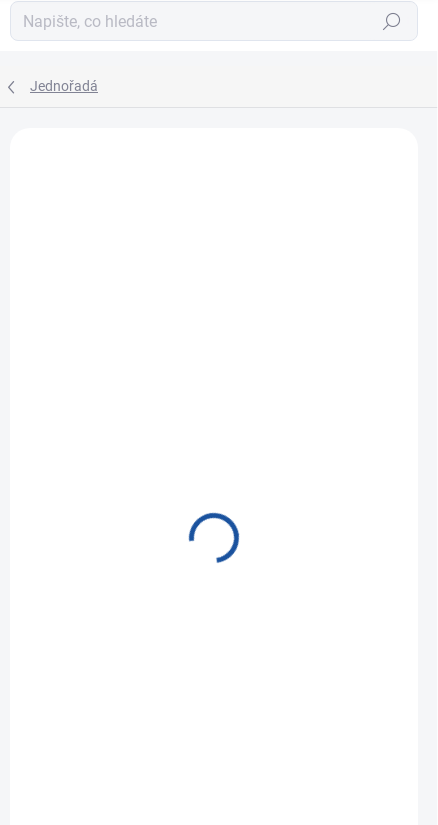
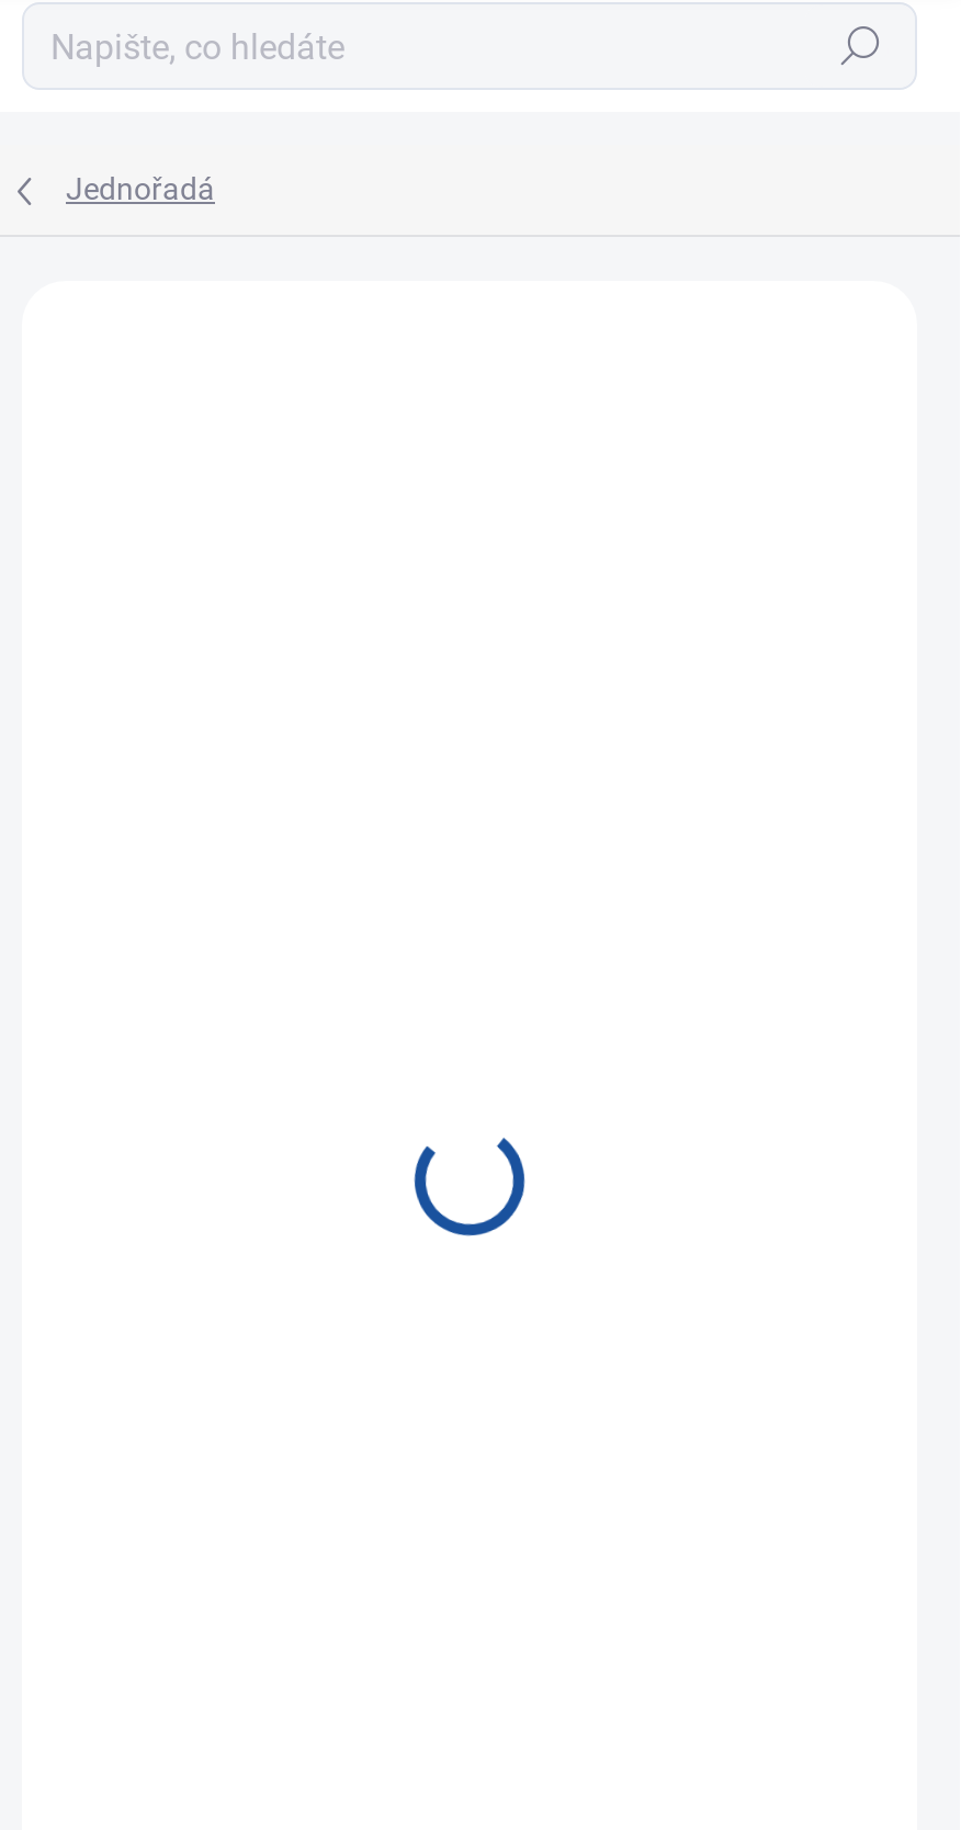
- [image]
+ [image]
